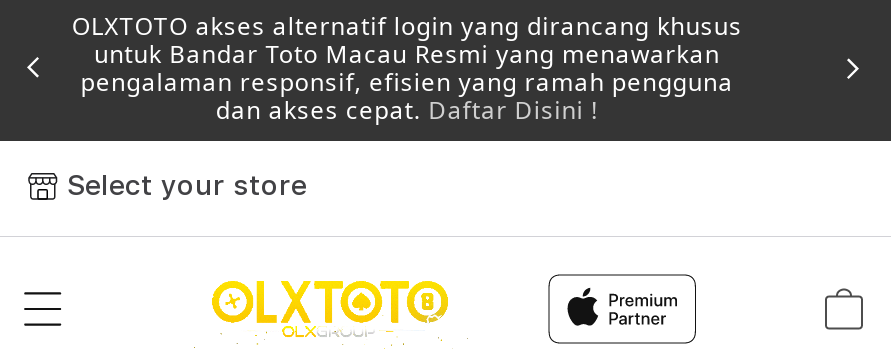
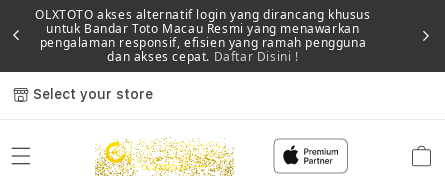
- [image]
+ [image]
